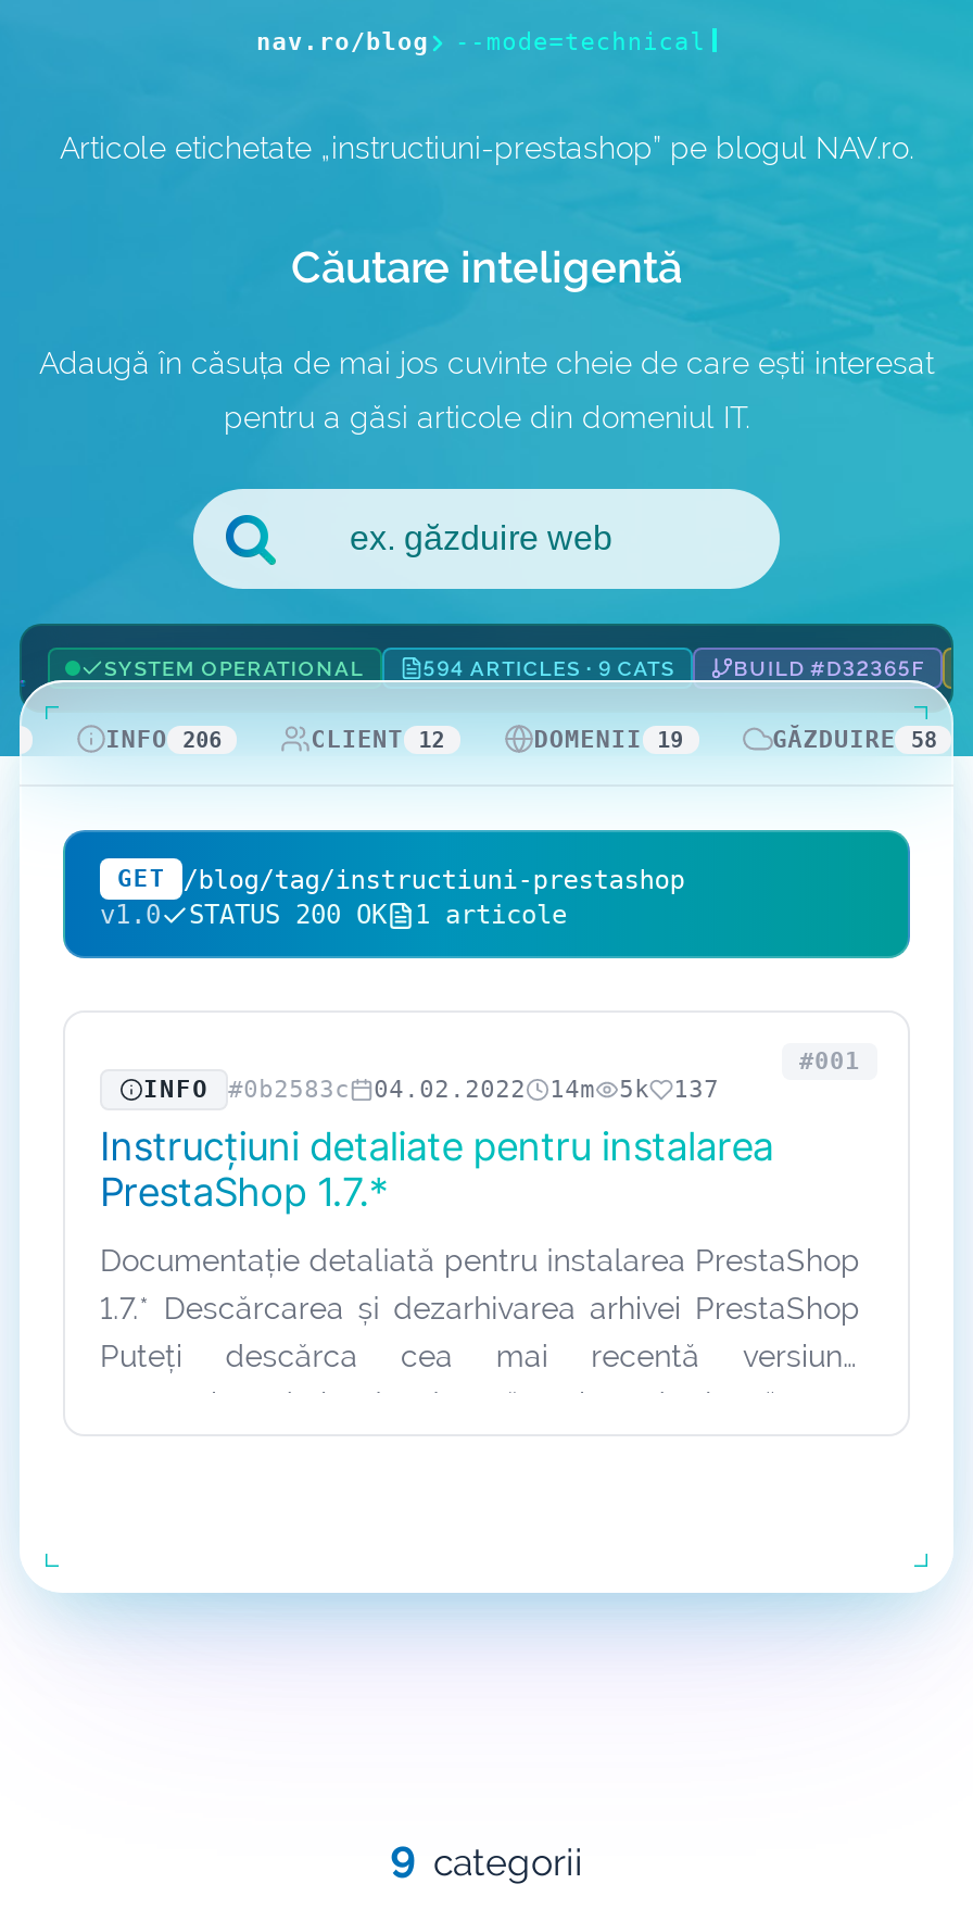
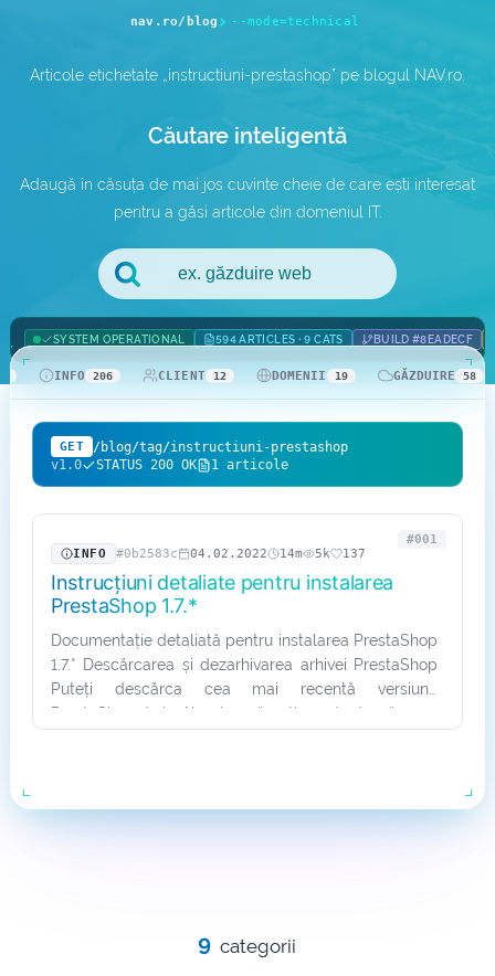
- BUILD #D32365F
+ BUILD #8EADECF
